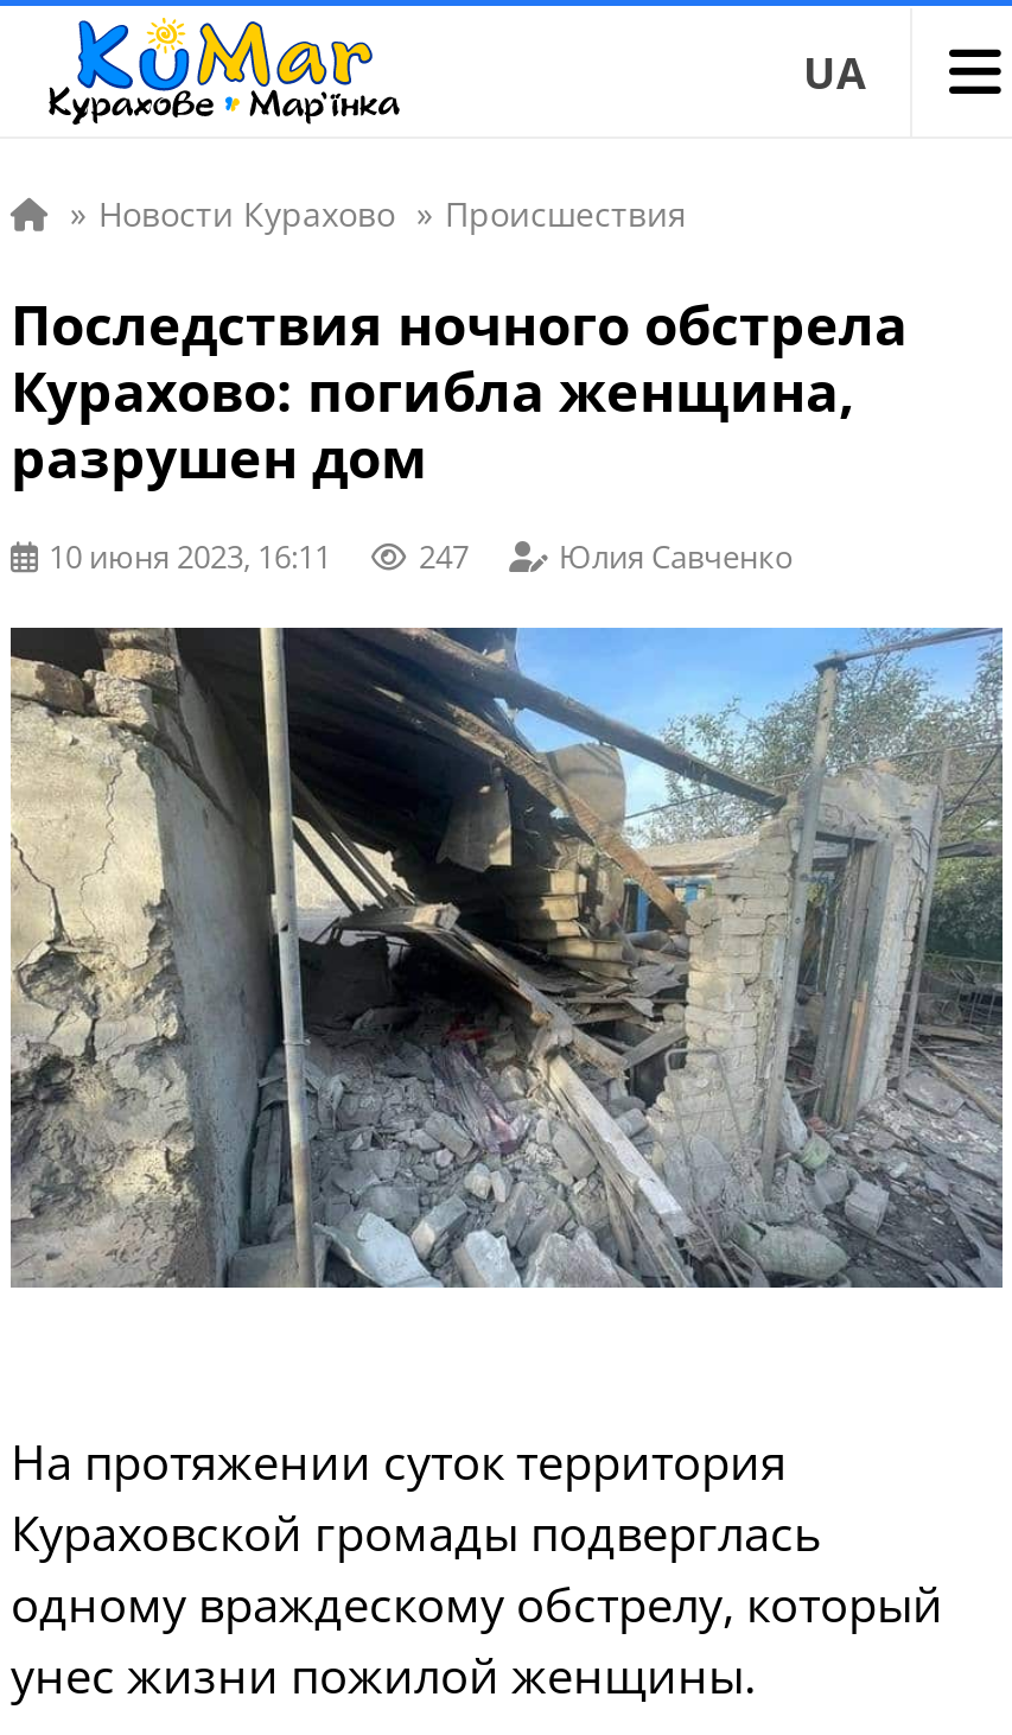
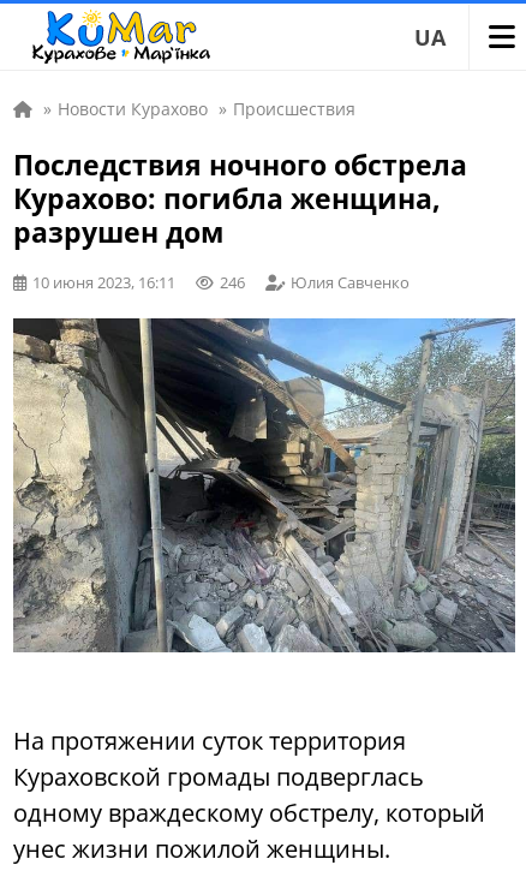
- 247
+ 246
